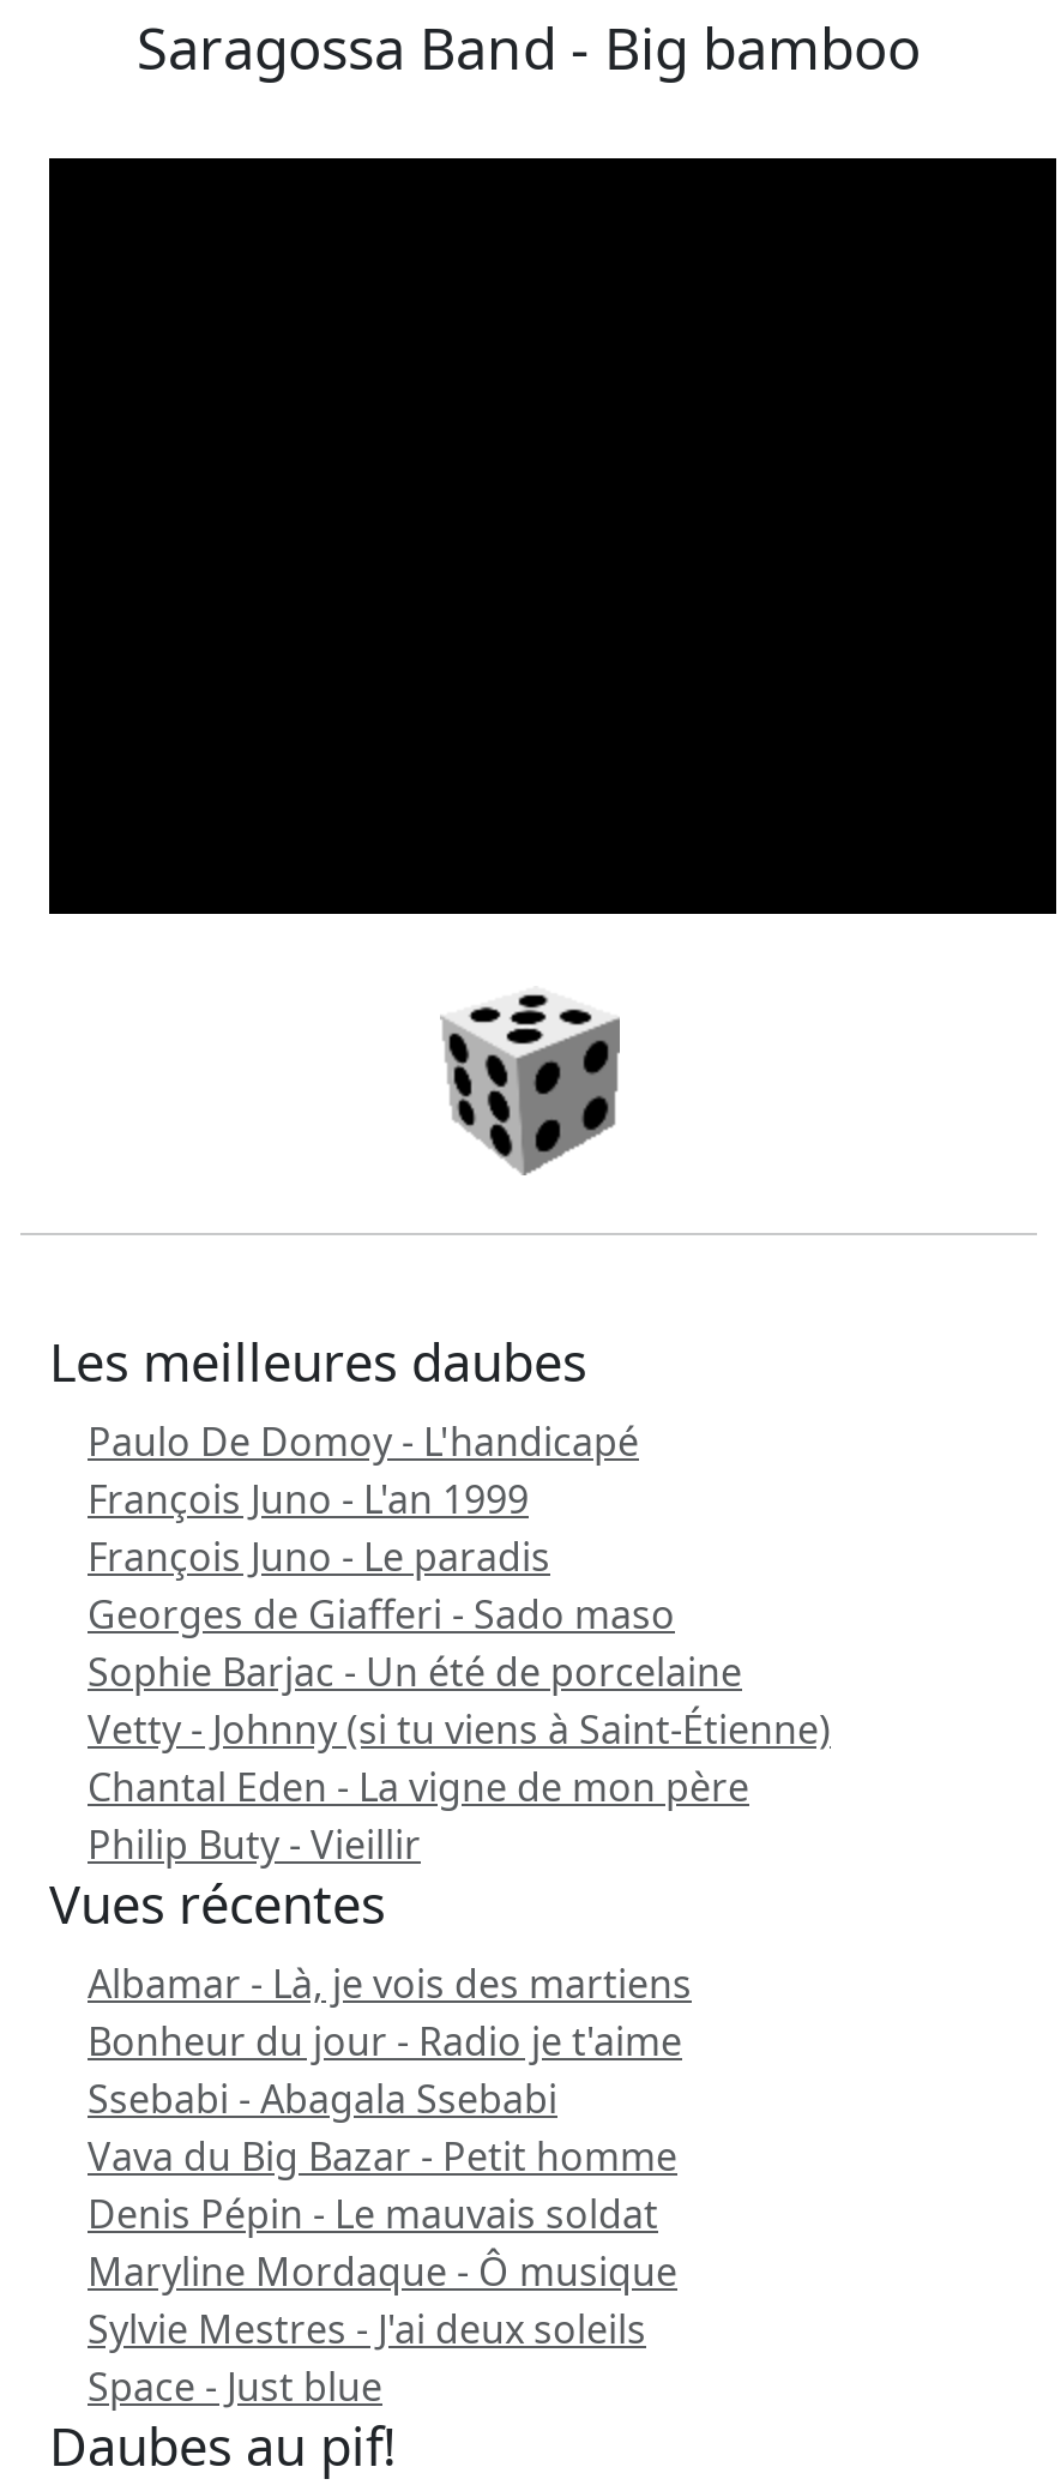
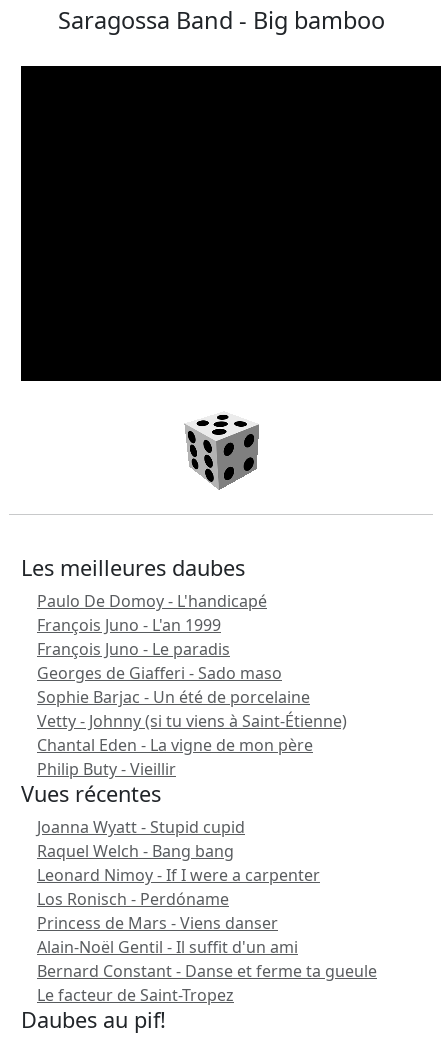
- Albamar - Là, je vois des martiens
- Bonheur du jour - Radio je t'aime
- Ssebabi - Abagala Ssebabi
- Vava du Big Bazar - Petit homme
- Denis Pépin - Le mauvais soldat
- Maryline Mordaque - Ô musique
- Sylvie Mestres - J'ai deux soleils
- Space - Just blue
+ Joanna Wyatt - Stupid cupid
+ Raquel Welch - Bang bang
+ Leonard Nimoy - If I were a carpenter
+ Los Ronisch - Perdóname
+ Princess de Mars - Viens danser
+ Alain-Noël Gentil - Il suffit d'un ami
+ Bernard Constant - Danse et ferme ta gueule
+ Le facteur de Saint-Tropez
